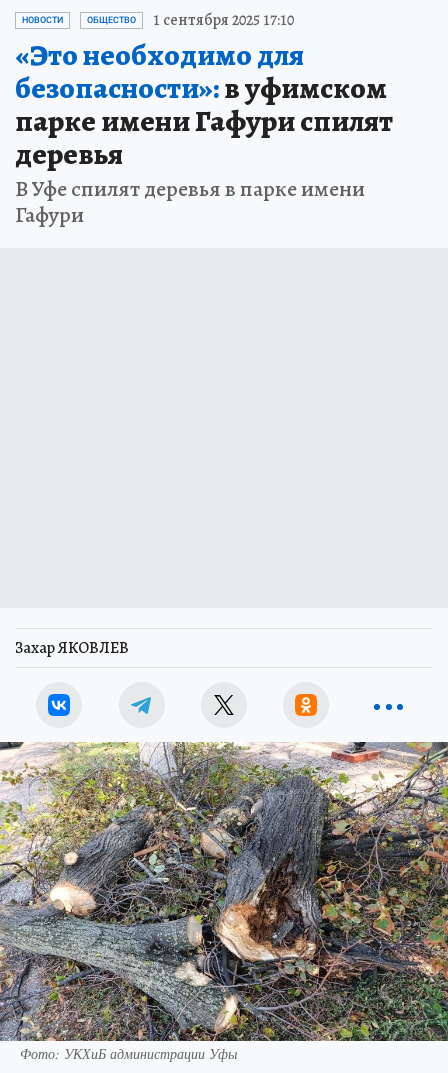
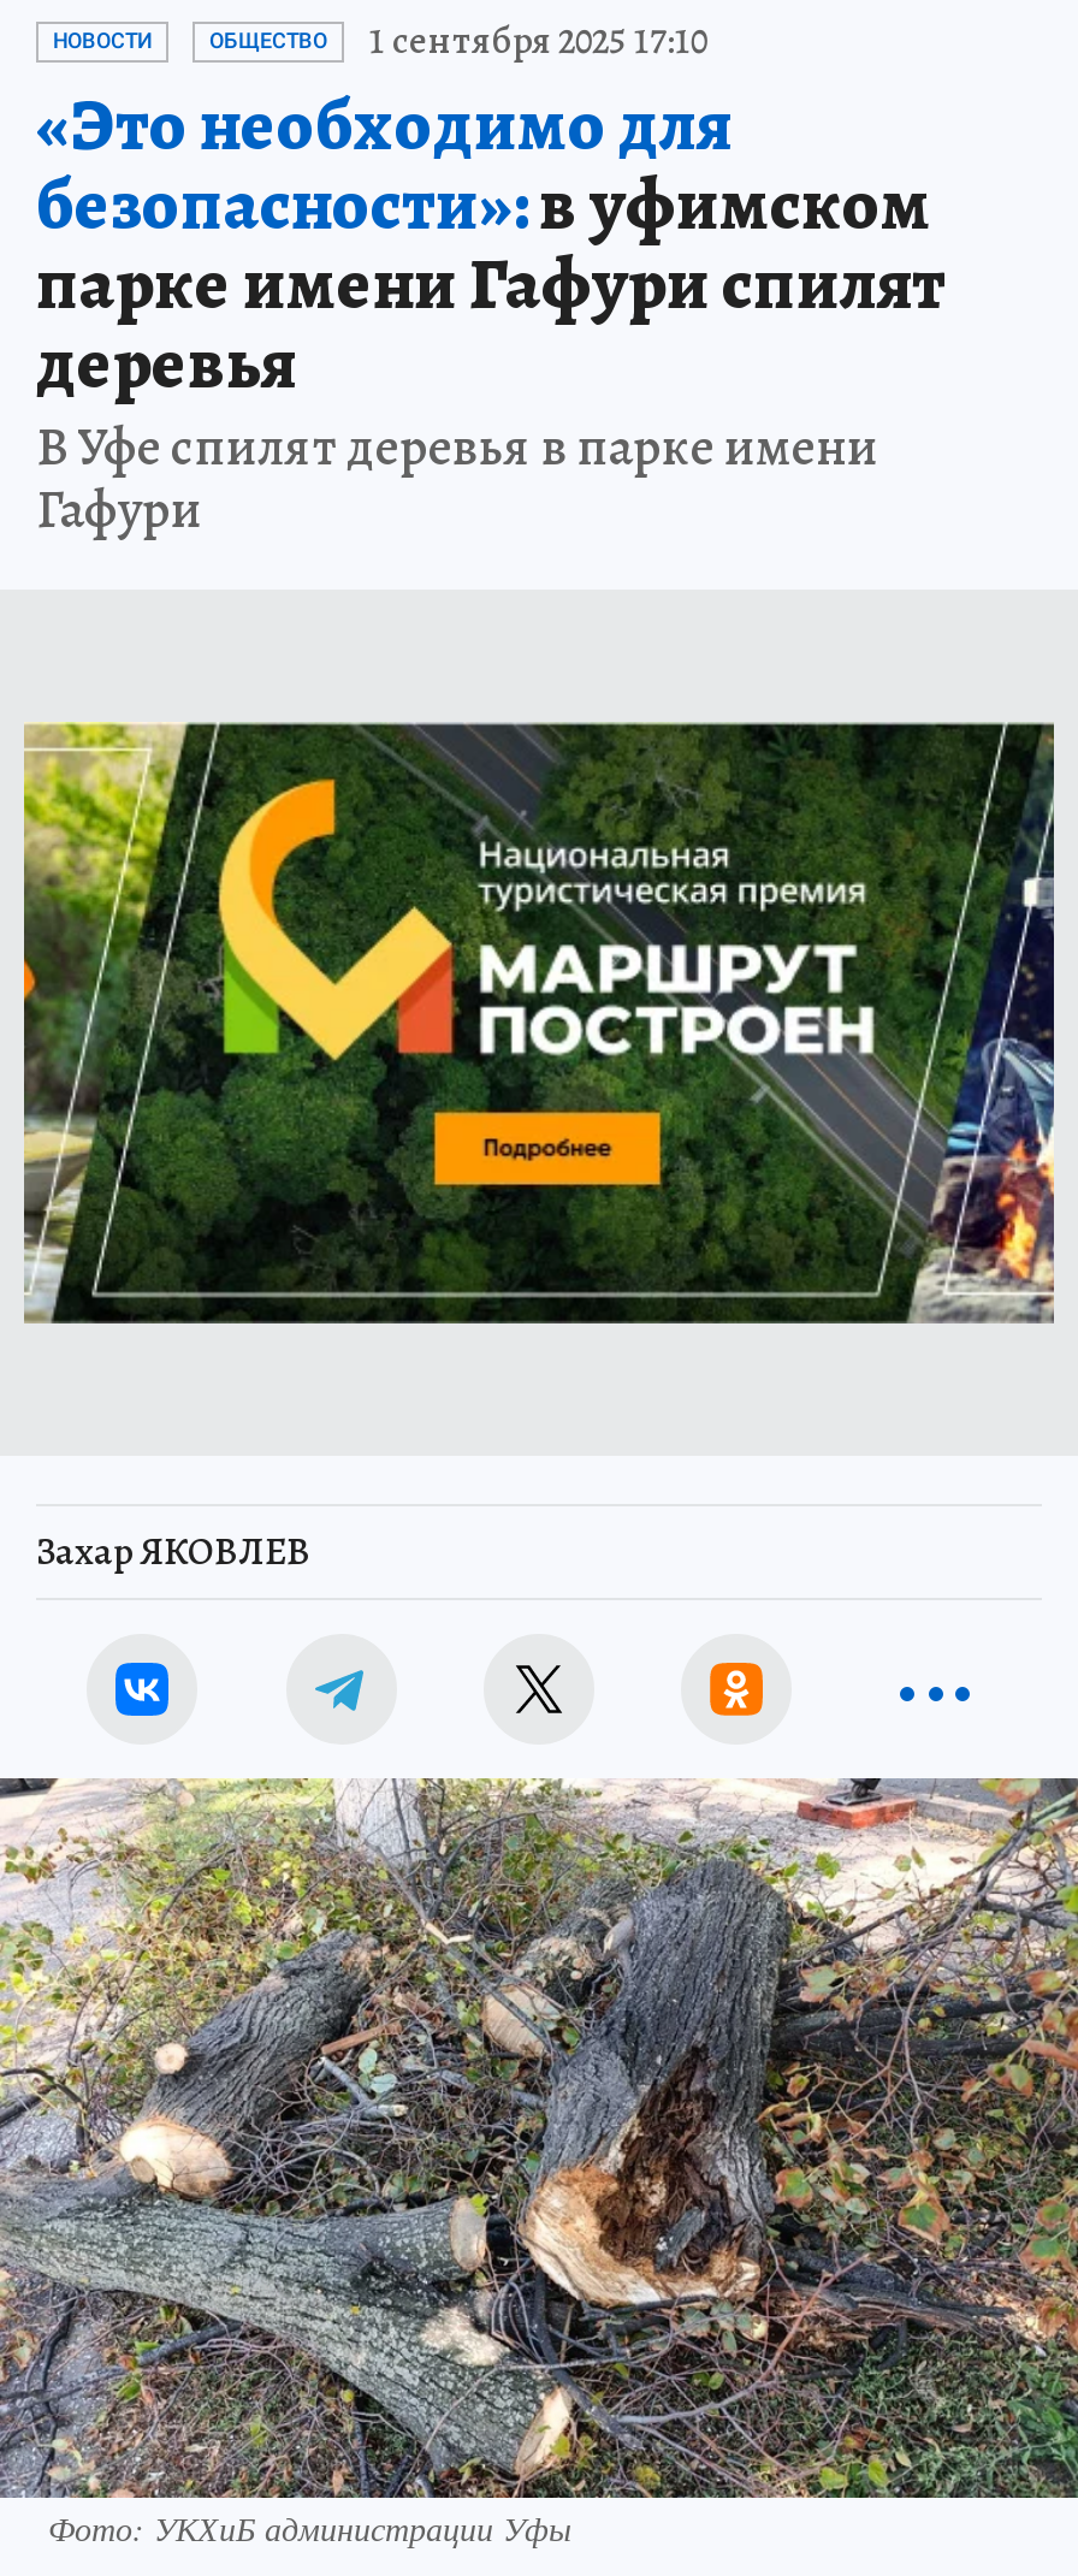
+ [image]
